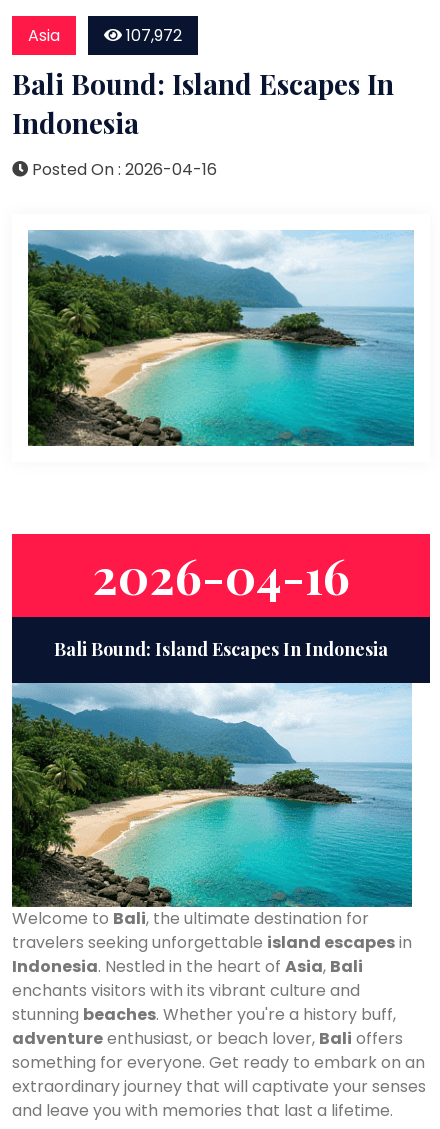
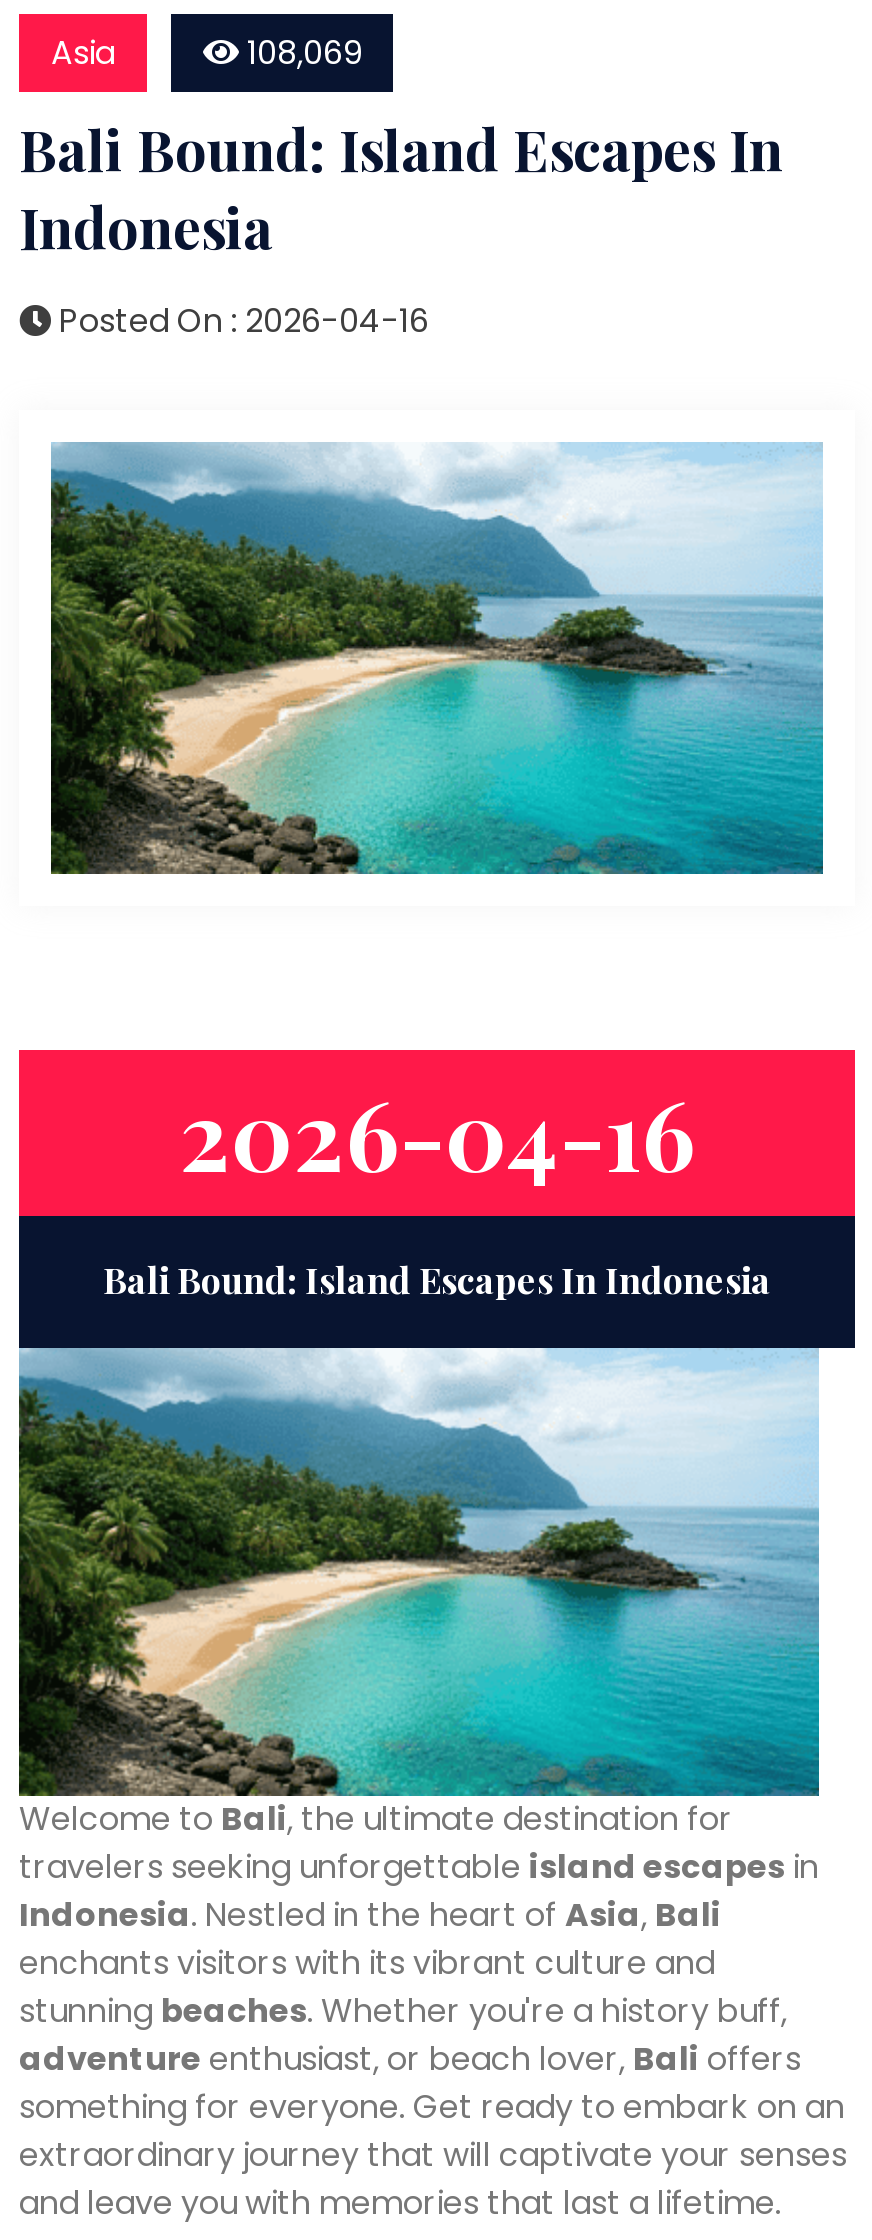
- 107,972
+ 108,069
